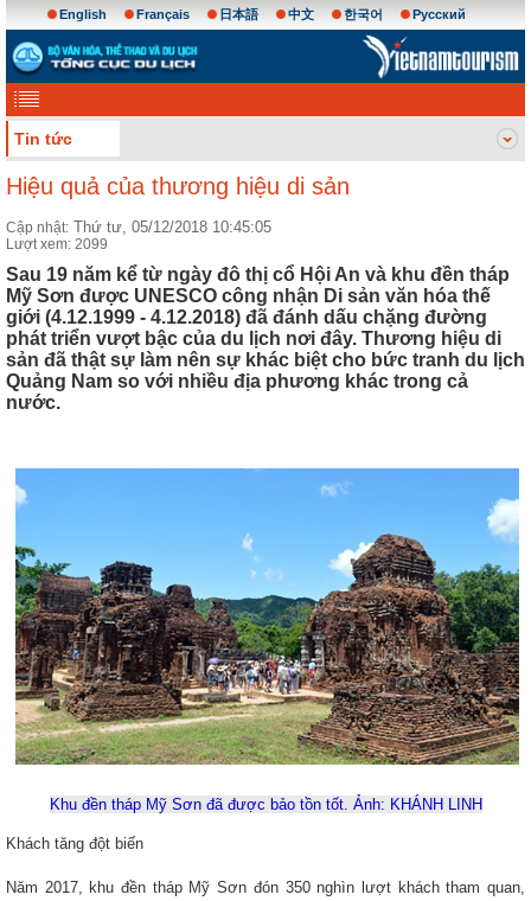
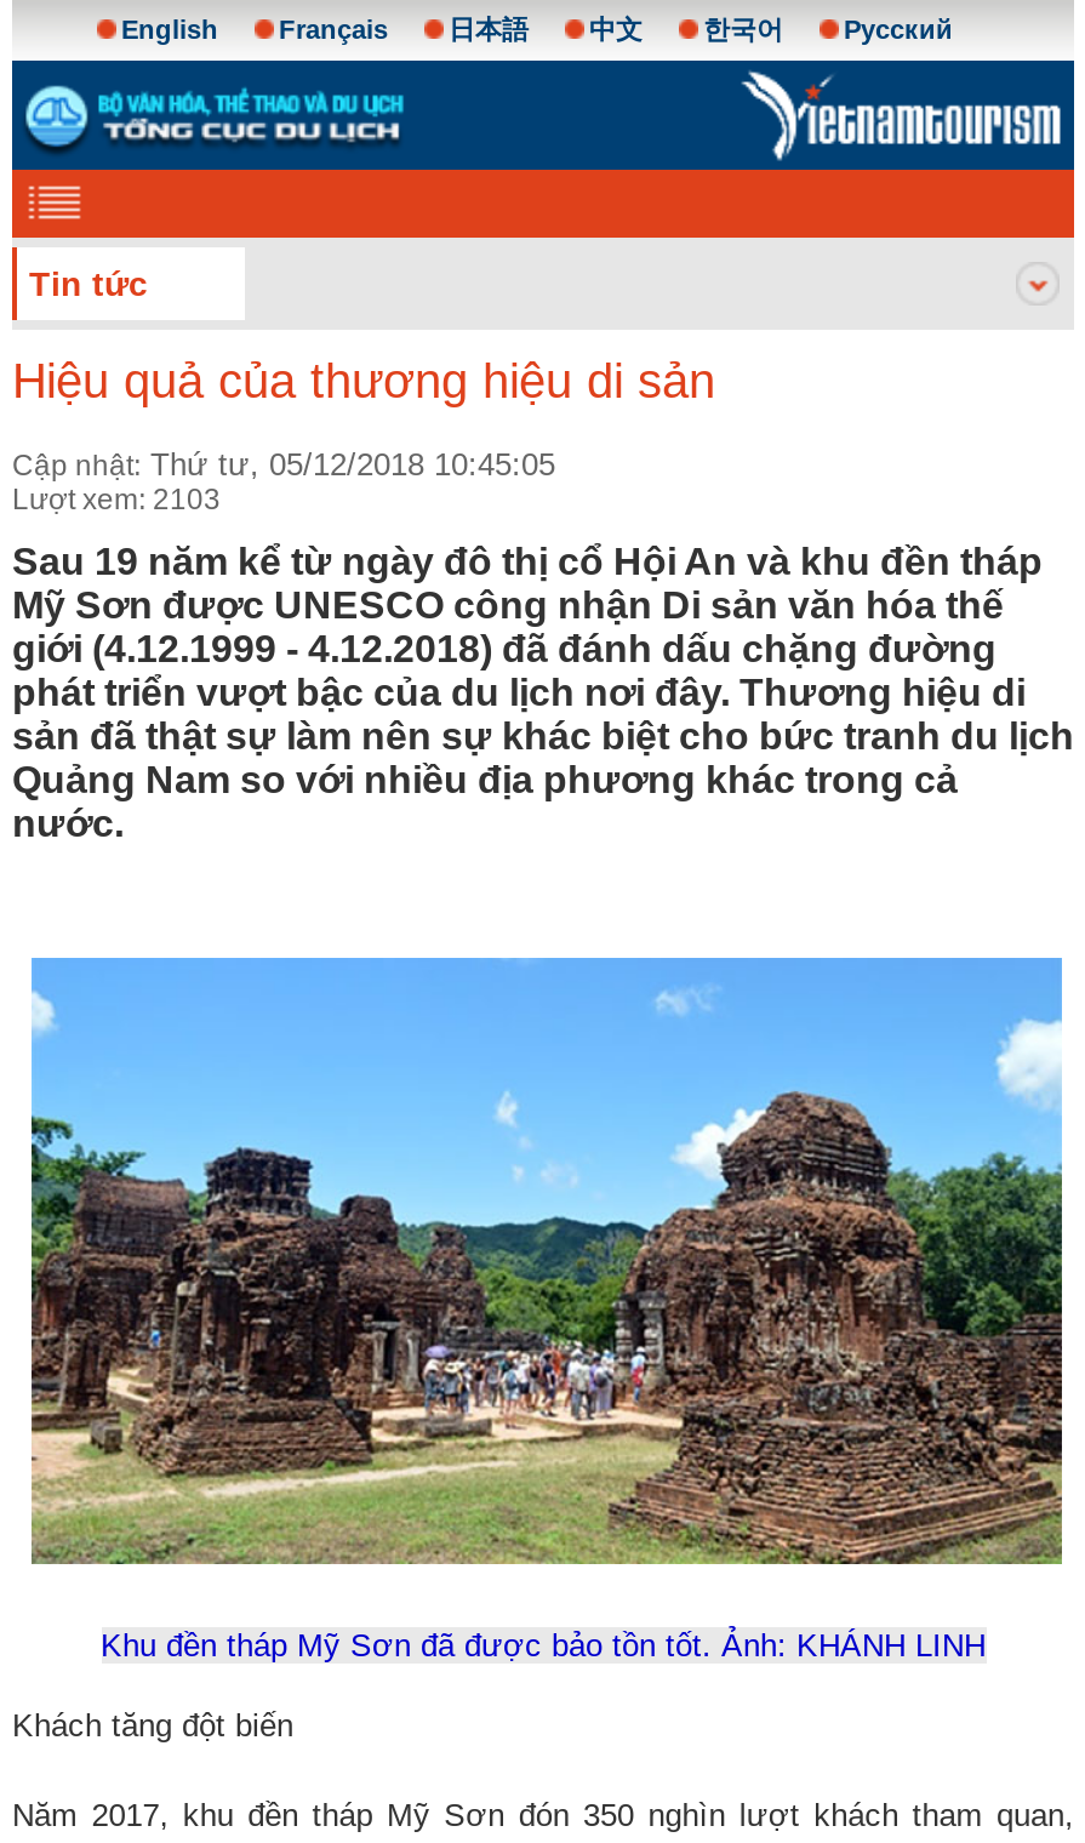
- Lượt xem: 2099
+ Lượt xem: 2103
